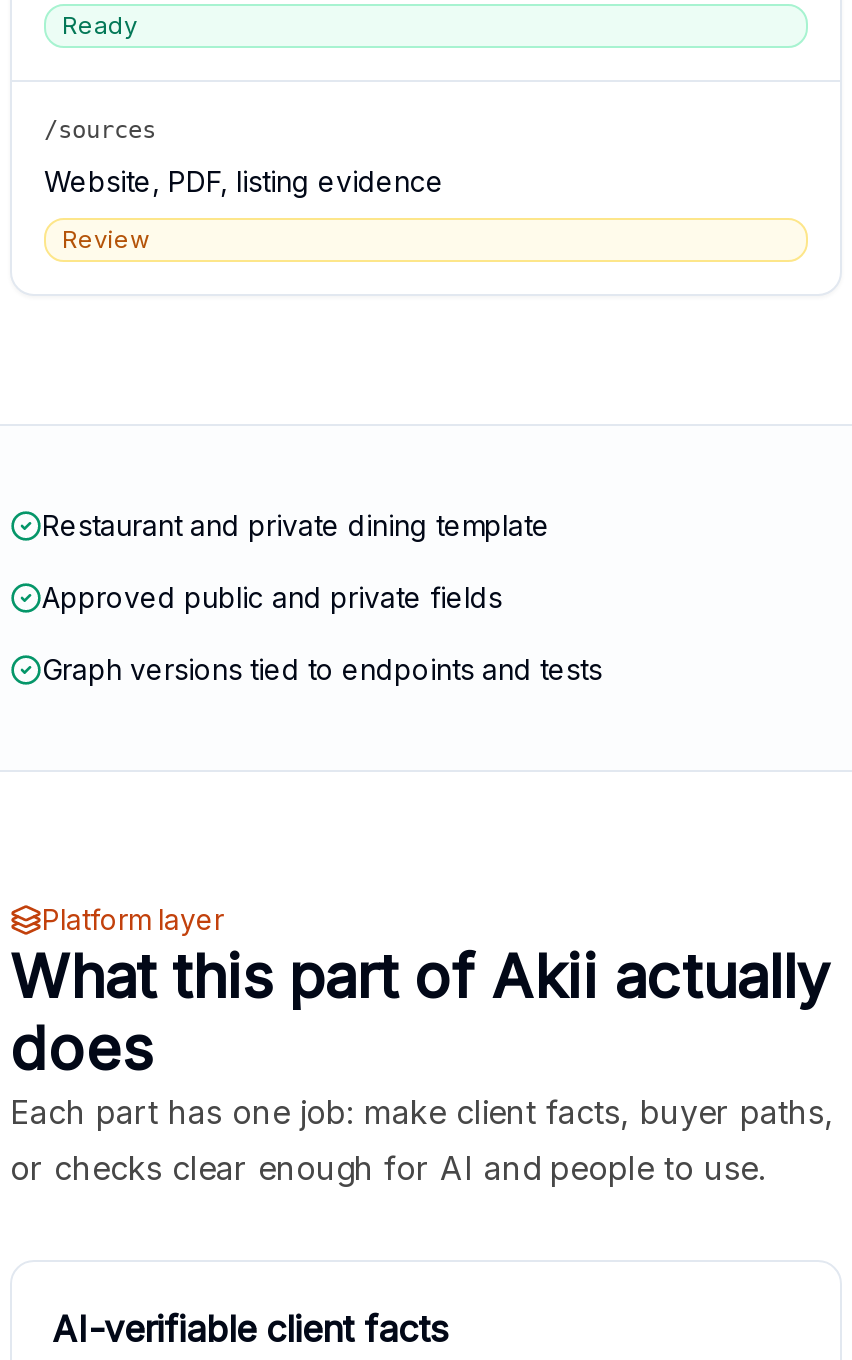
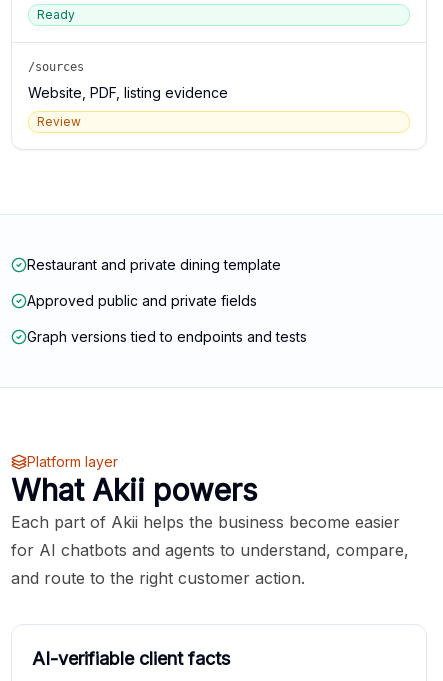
- What this part of Akii actually
- does
- Each part has one job: make client facts, buyer paths,
- or checks clear enough for AI and people to use.
+ What Akii powers
+ Each part of Akii helps the business become easier
+ for AI chatbots and agents to understand, compare,
+ and route to the right customer action.
